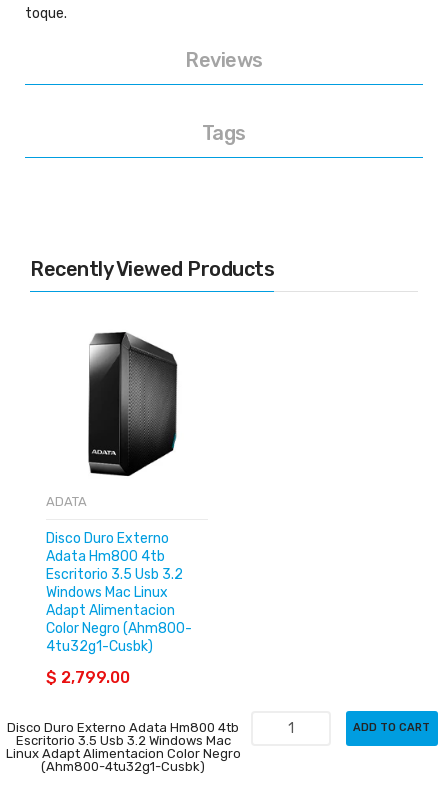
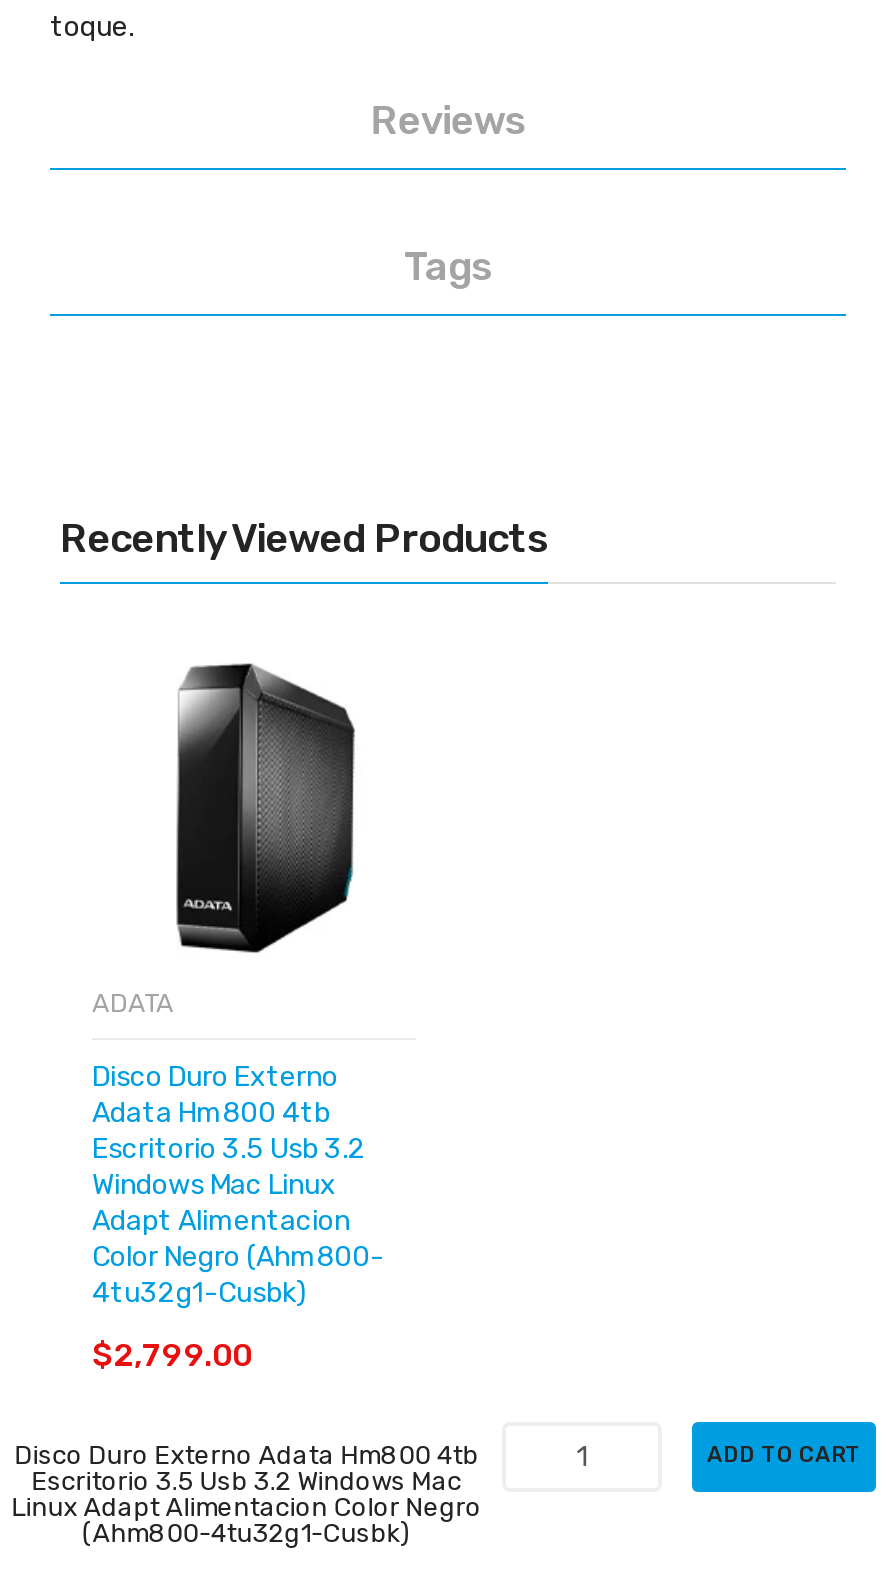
- $ 2,799.00
+ $2,799.00
